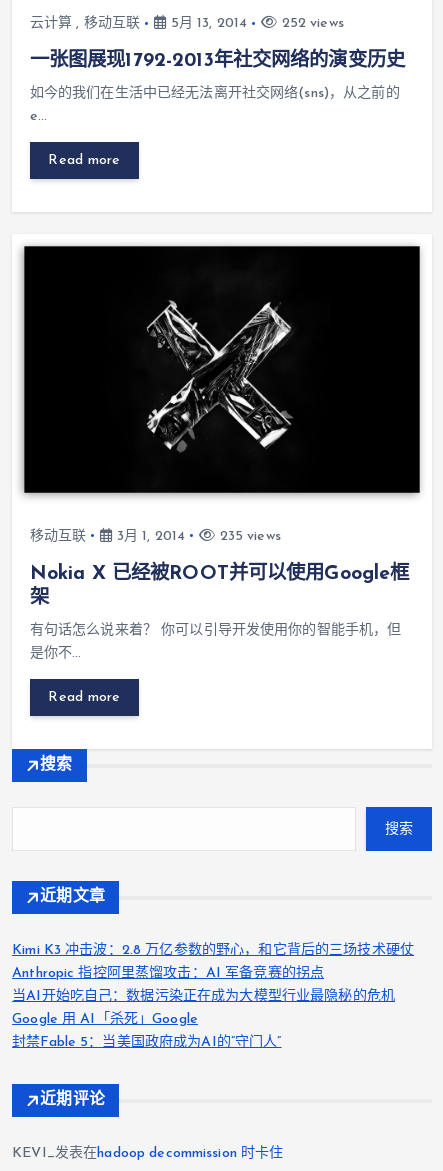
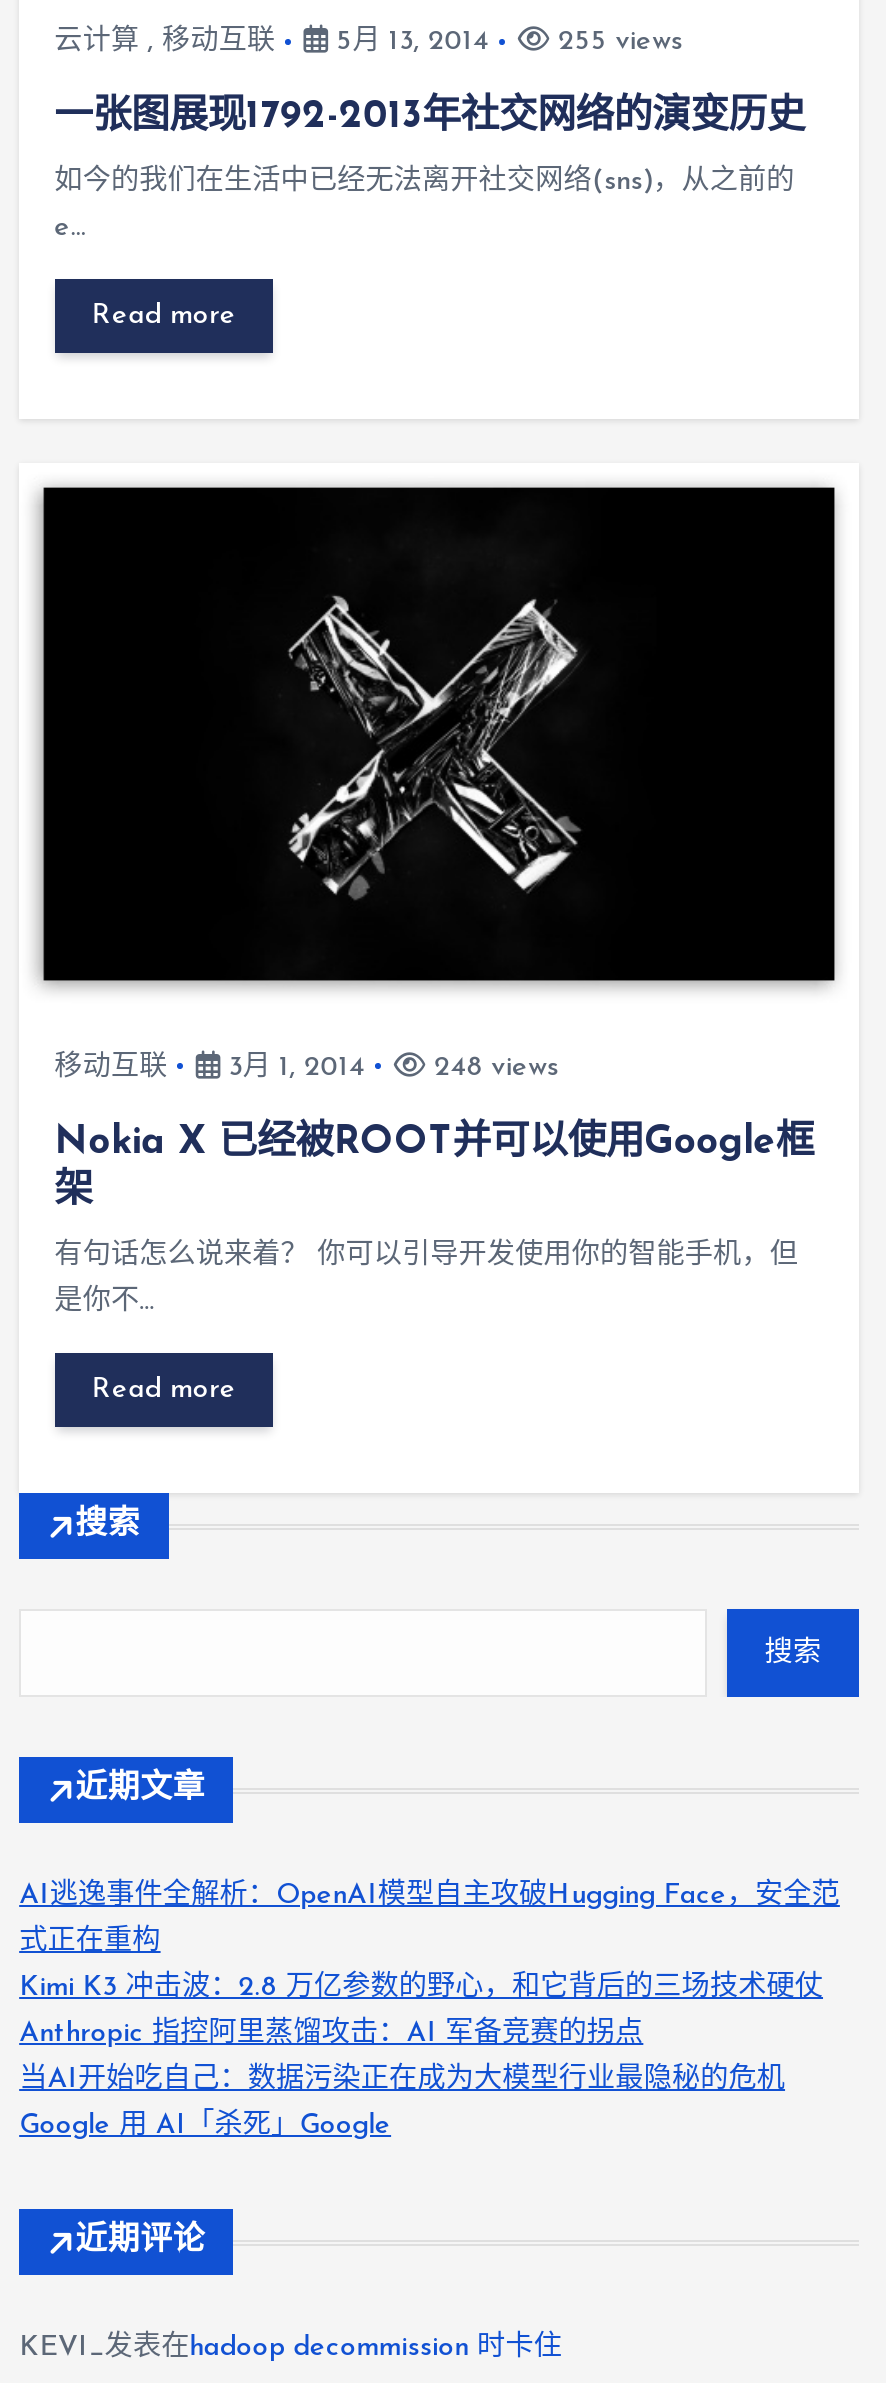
- 252 views
+ 255 views

- 235 views
+ 248 views

+ AI逃逸事件全解析：OpenAI模型自主攻破Hugging Face，安全范
+ 式正在重构

moved down: Kimi K3 冲击波：2.8 万亿参数的野心，和它背后的三场技术硬仗 | Anthropic 指控阿里蒸馏攻击：AI 军备竞赛的拐点 | 当AI开始吃自己：数据污染正在成为大模型行业最隐秘的危机 | Google 用 AI「杀死」Google

- 封禁Fable 5：当美国政府成为AI的”守门人”
